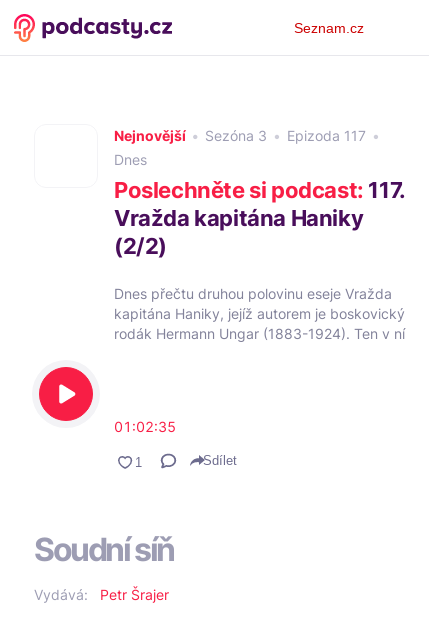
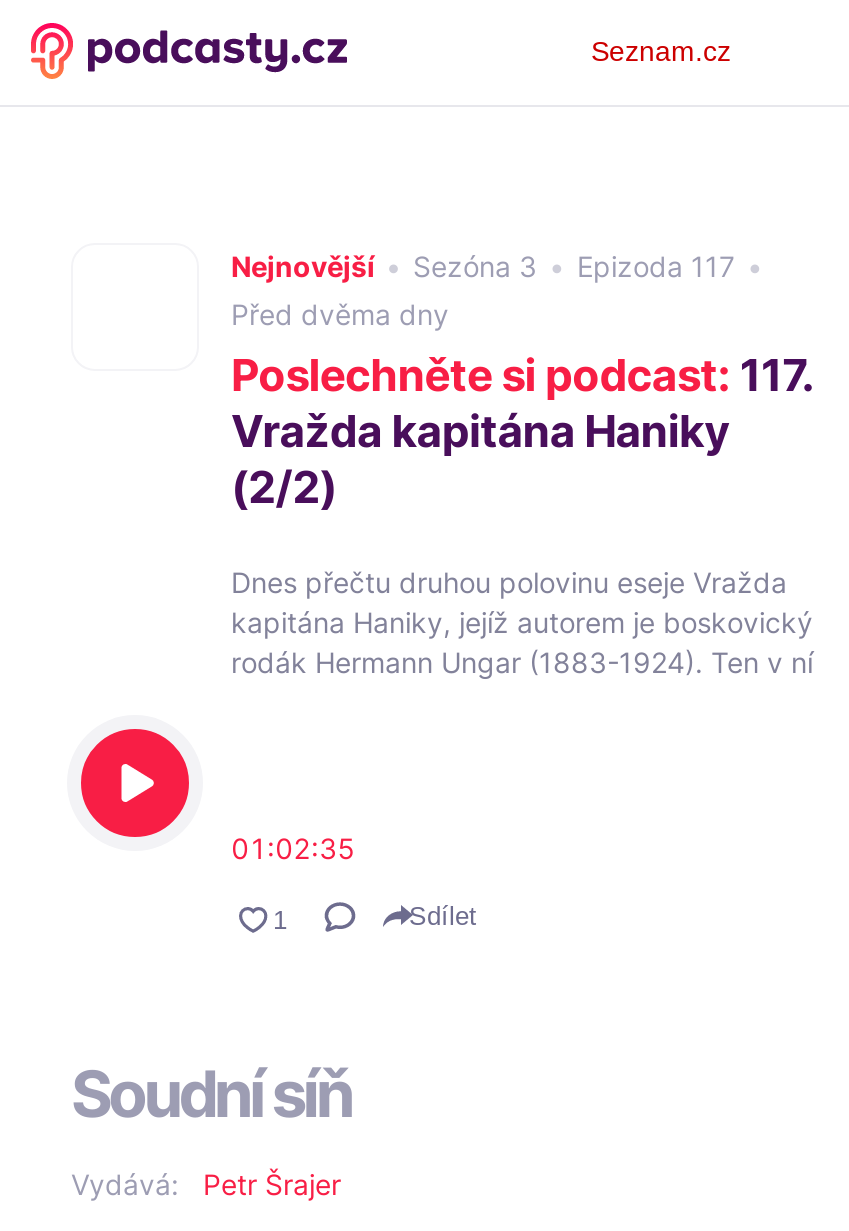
- Dnes
+ Před dvěma dny
